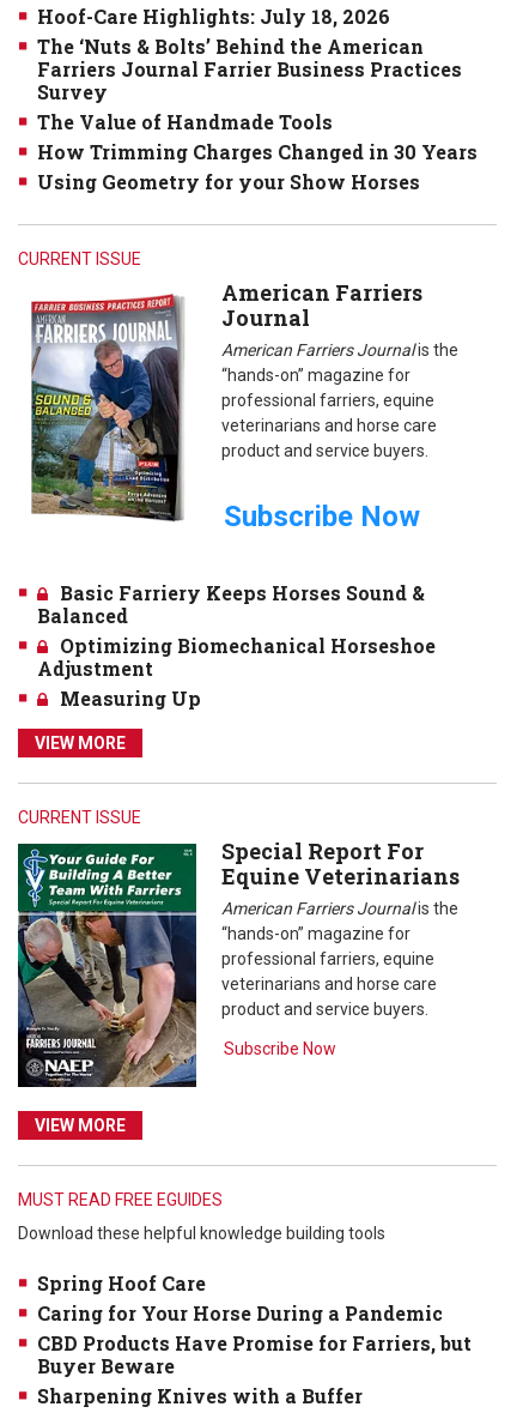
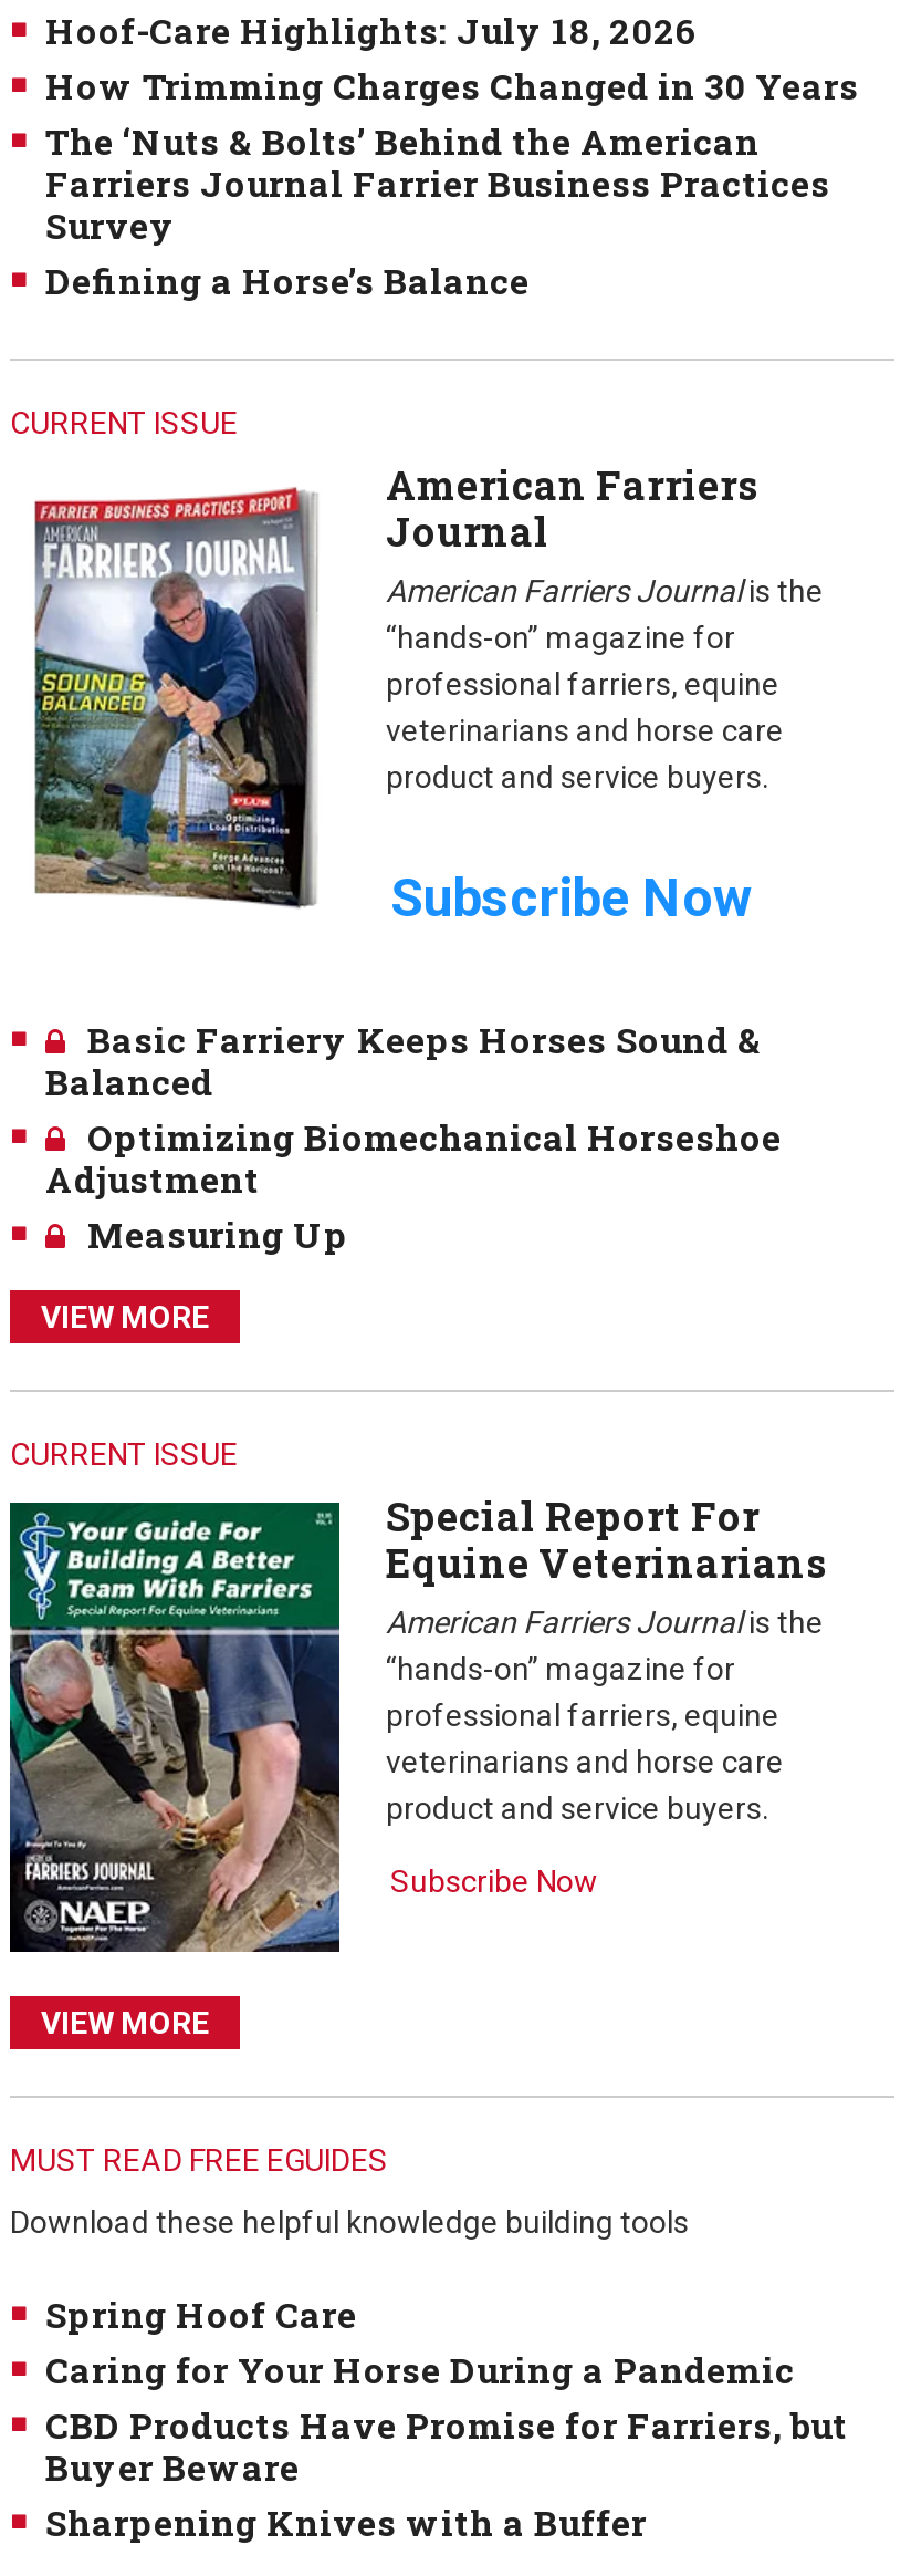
moved down: The ‘Nuts & Bolts’ Behind the American | Farriers Journal Farrier Business Practices | Survey

- The Value of Handmade Tools
- Using Geometry for your Show Horses
+ Defining a Horse’s Balance

moved up: How Trimming Charges Changed in 30 Years
